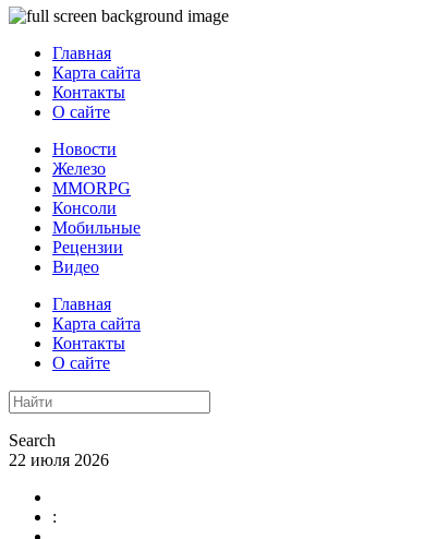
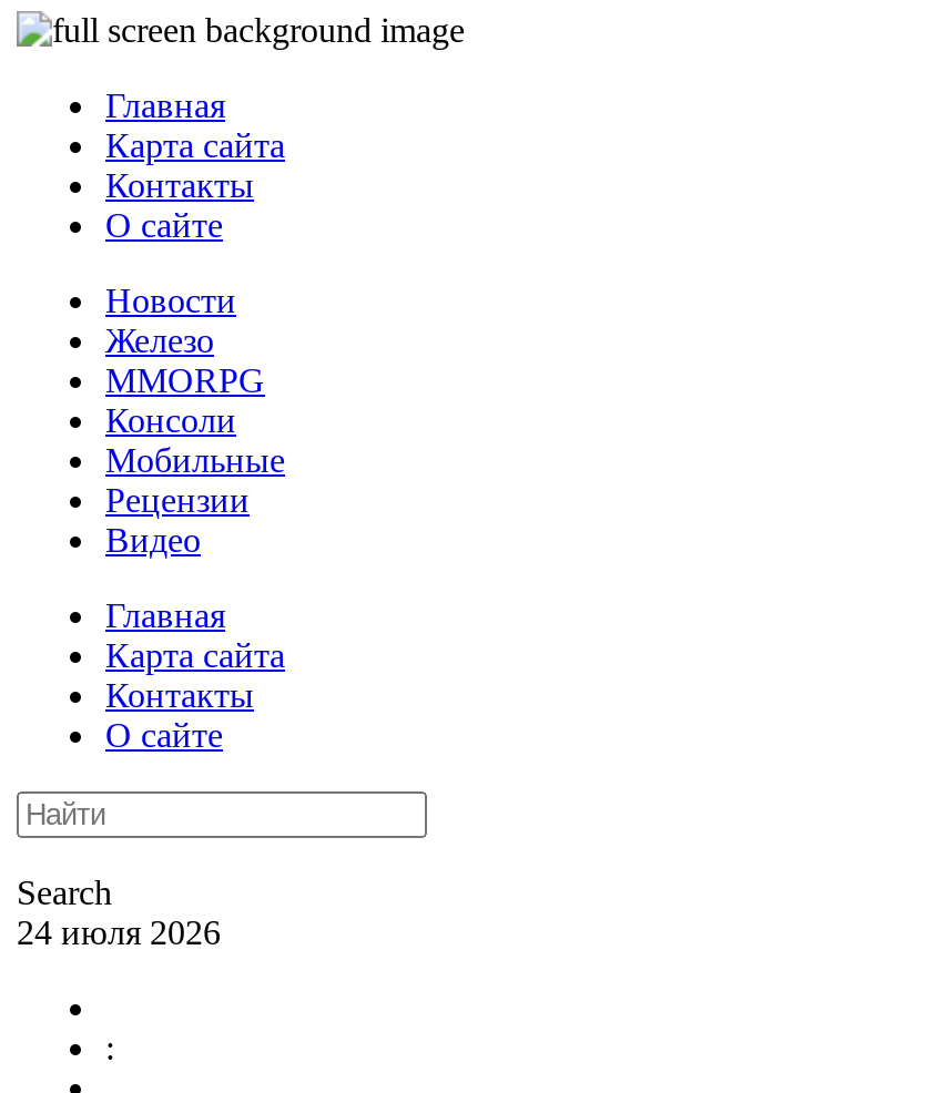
- 22 июля 2026
+ 24 июля 2026
